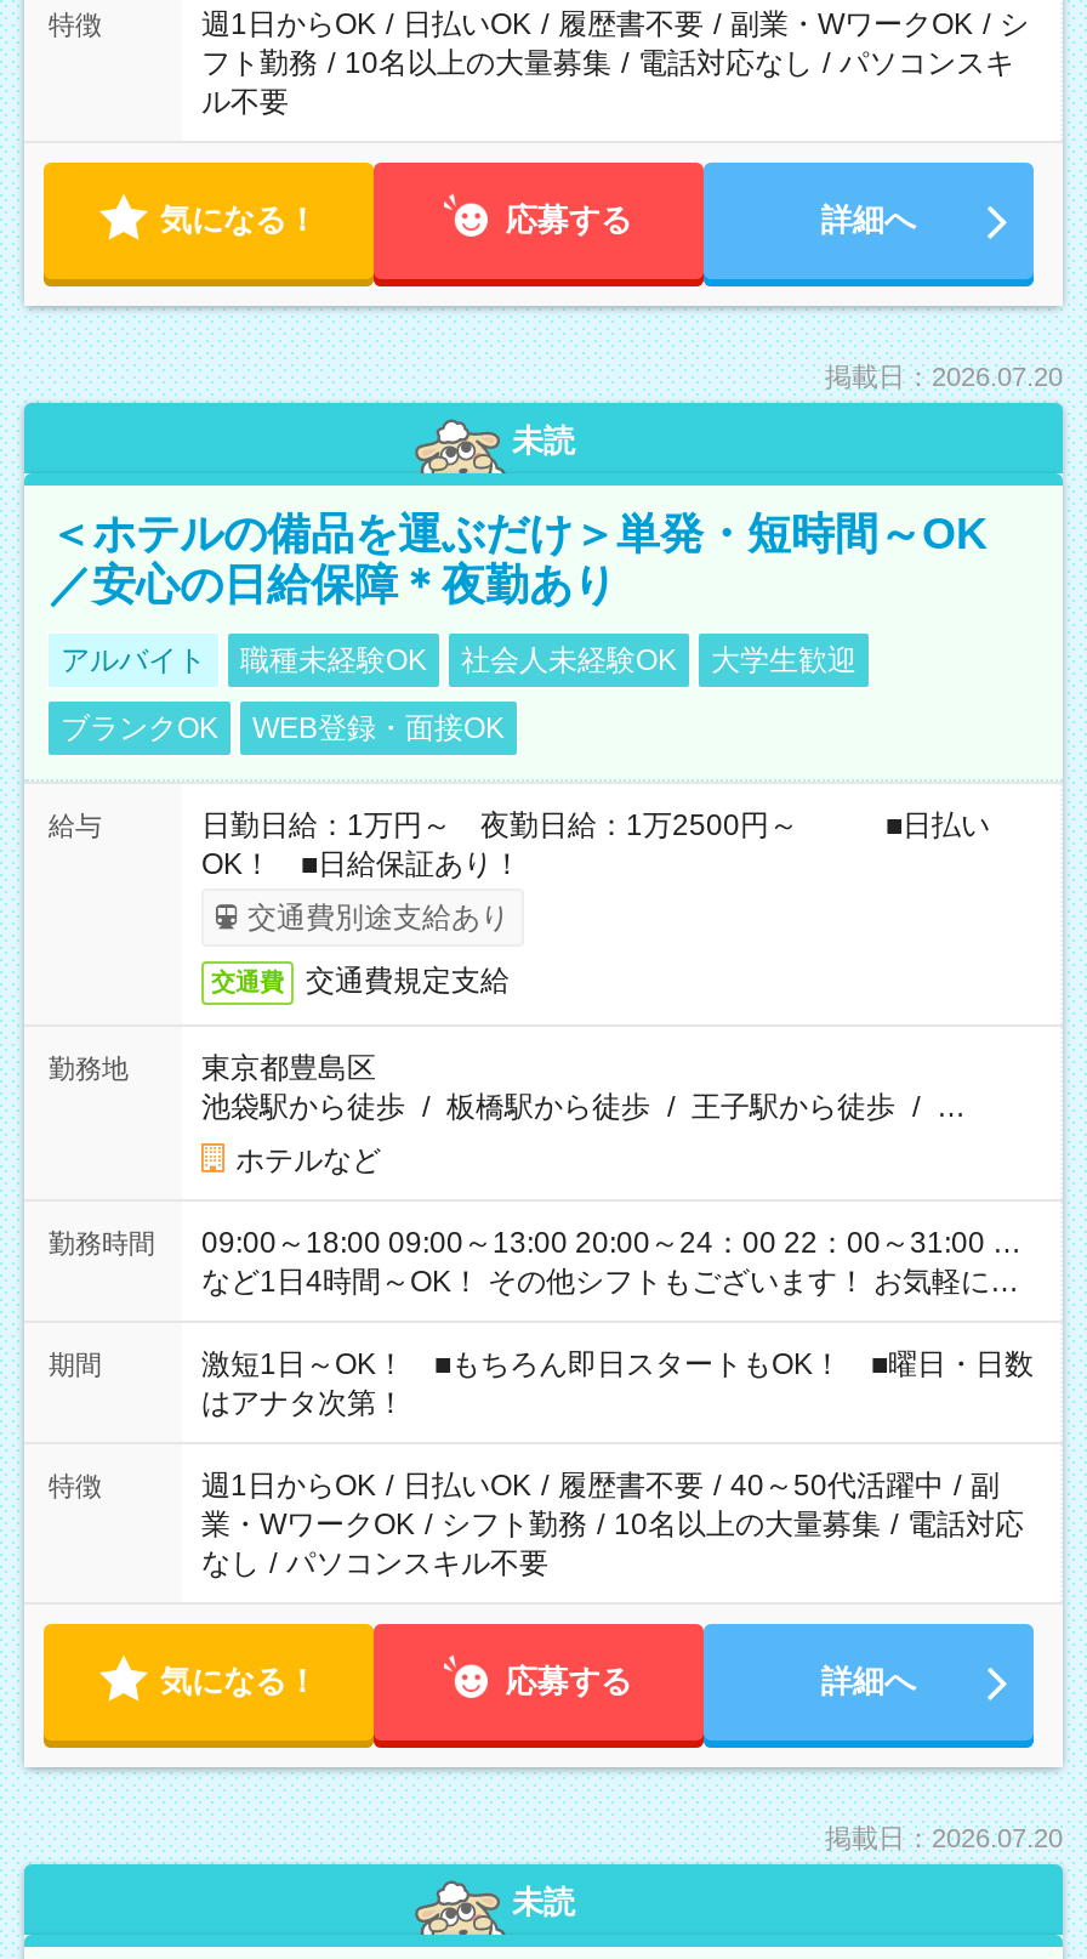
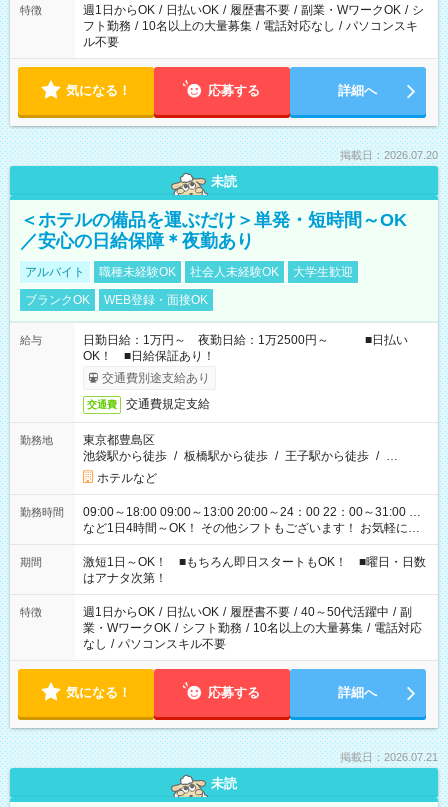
- 掲載日：2026.07.20
+ 掲載日：2026.07.21
